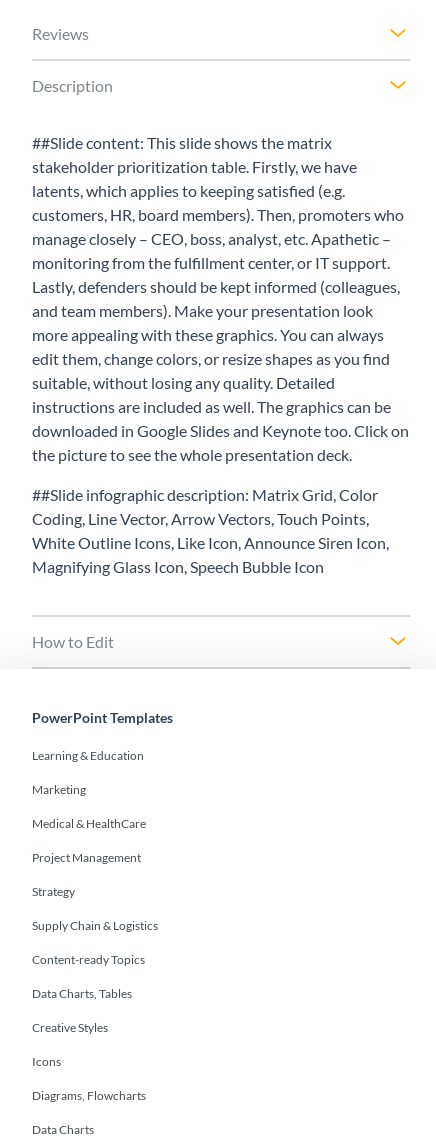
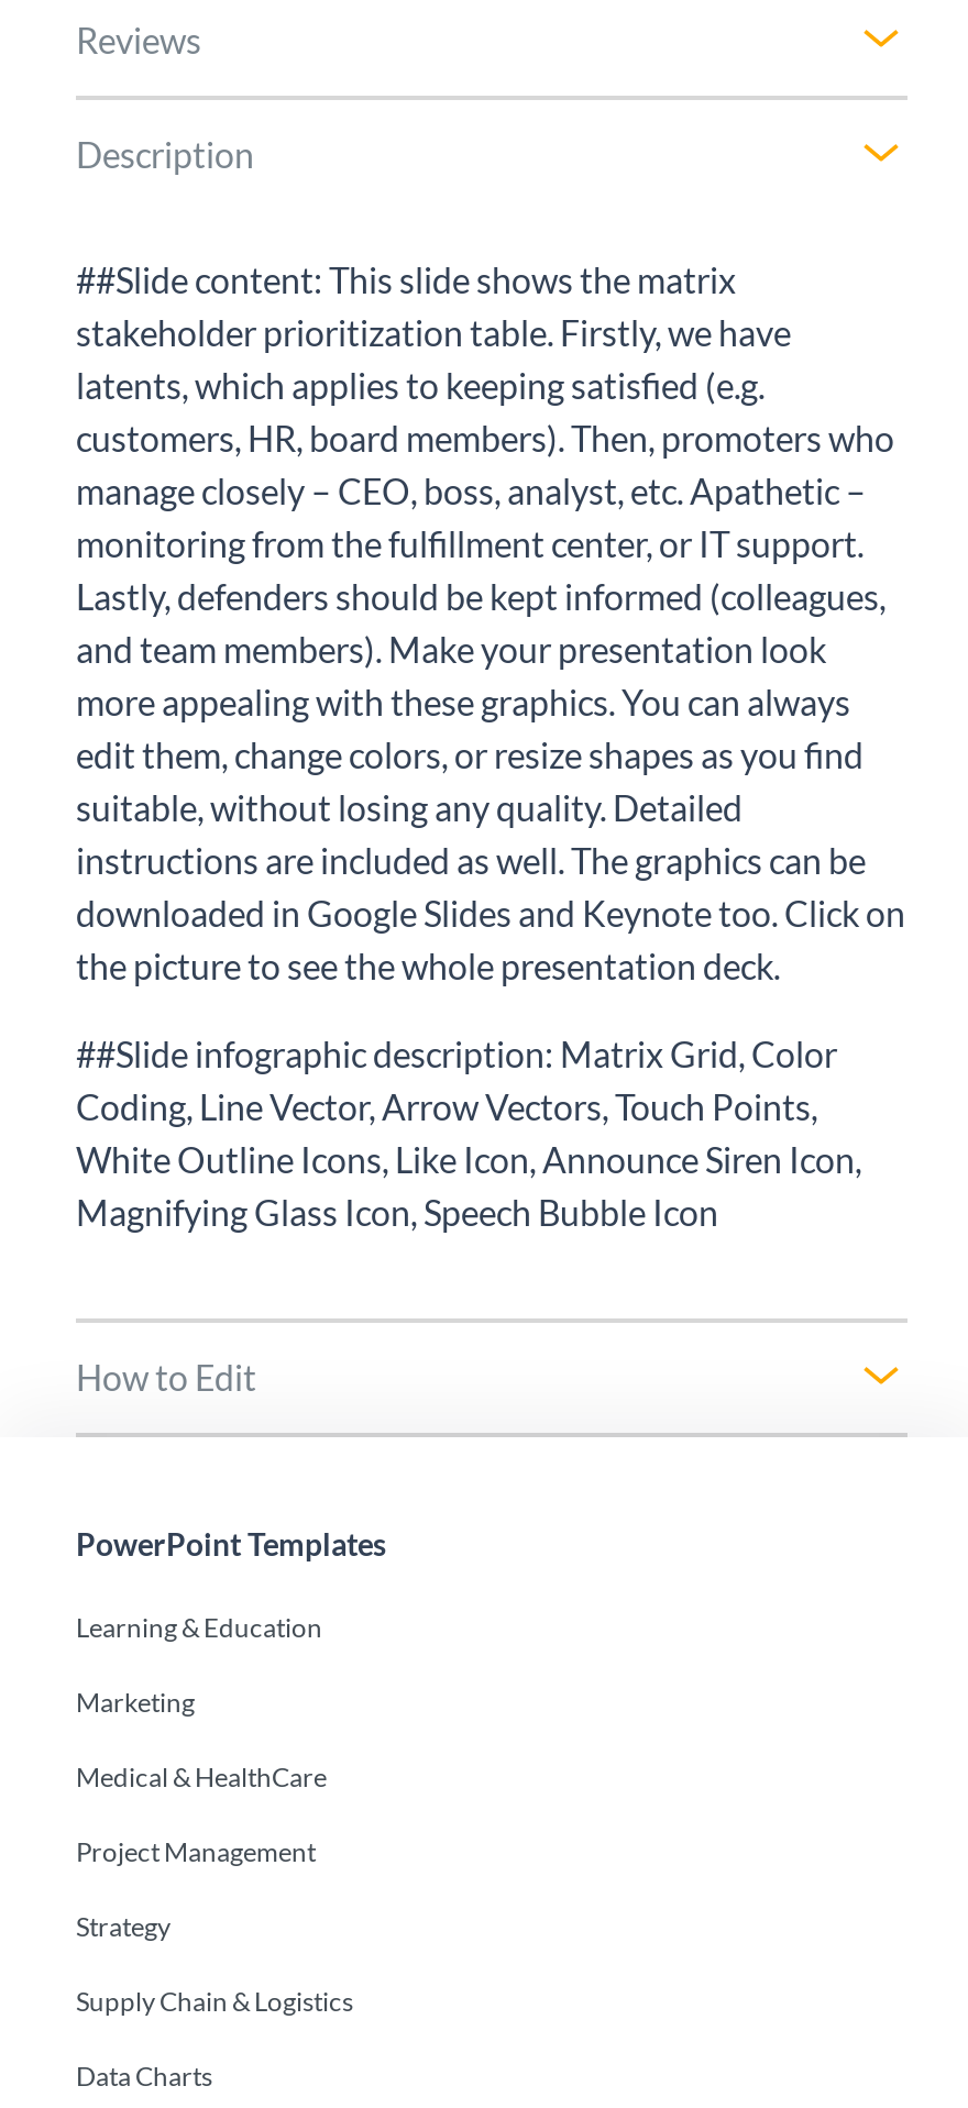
- Content-ready Topics
- Data Charts, Tables
- Creative Styles
- Icons
- Diagrams, Flowcharts
